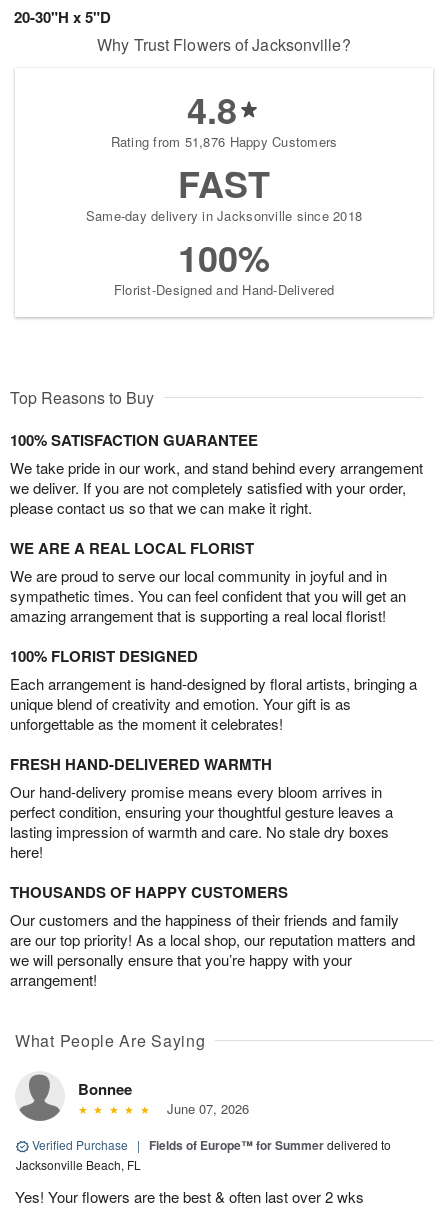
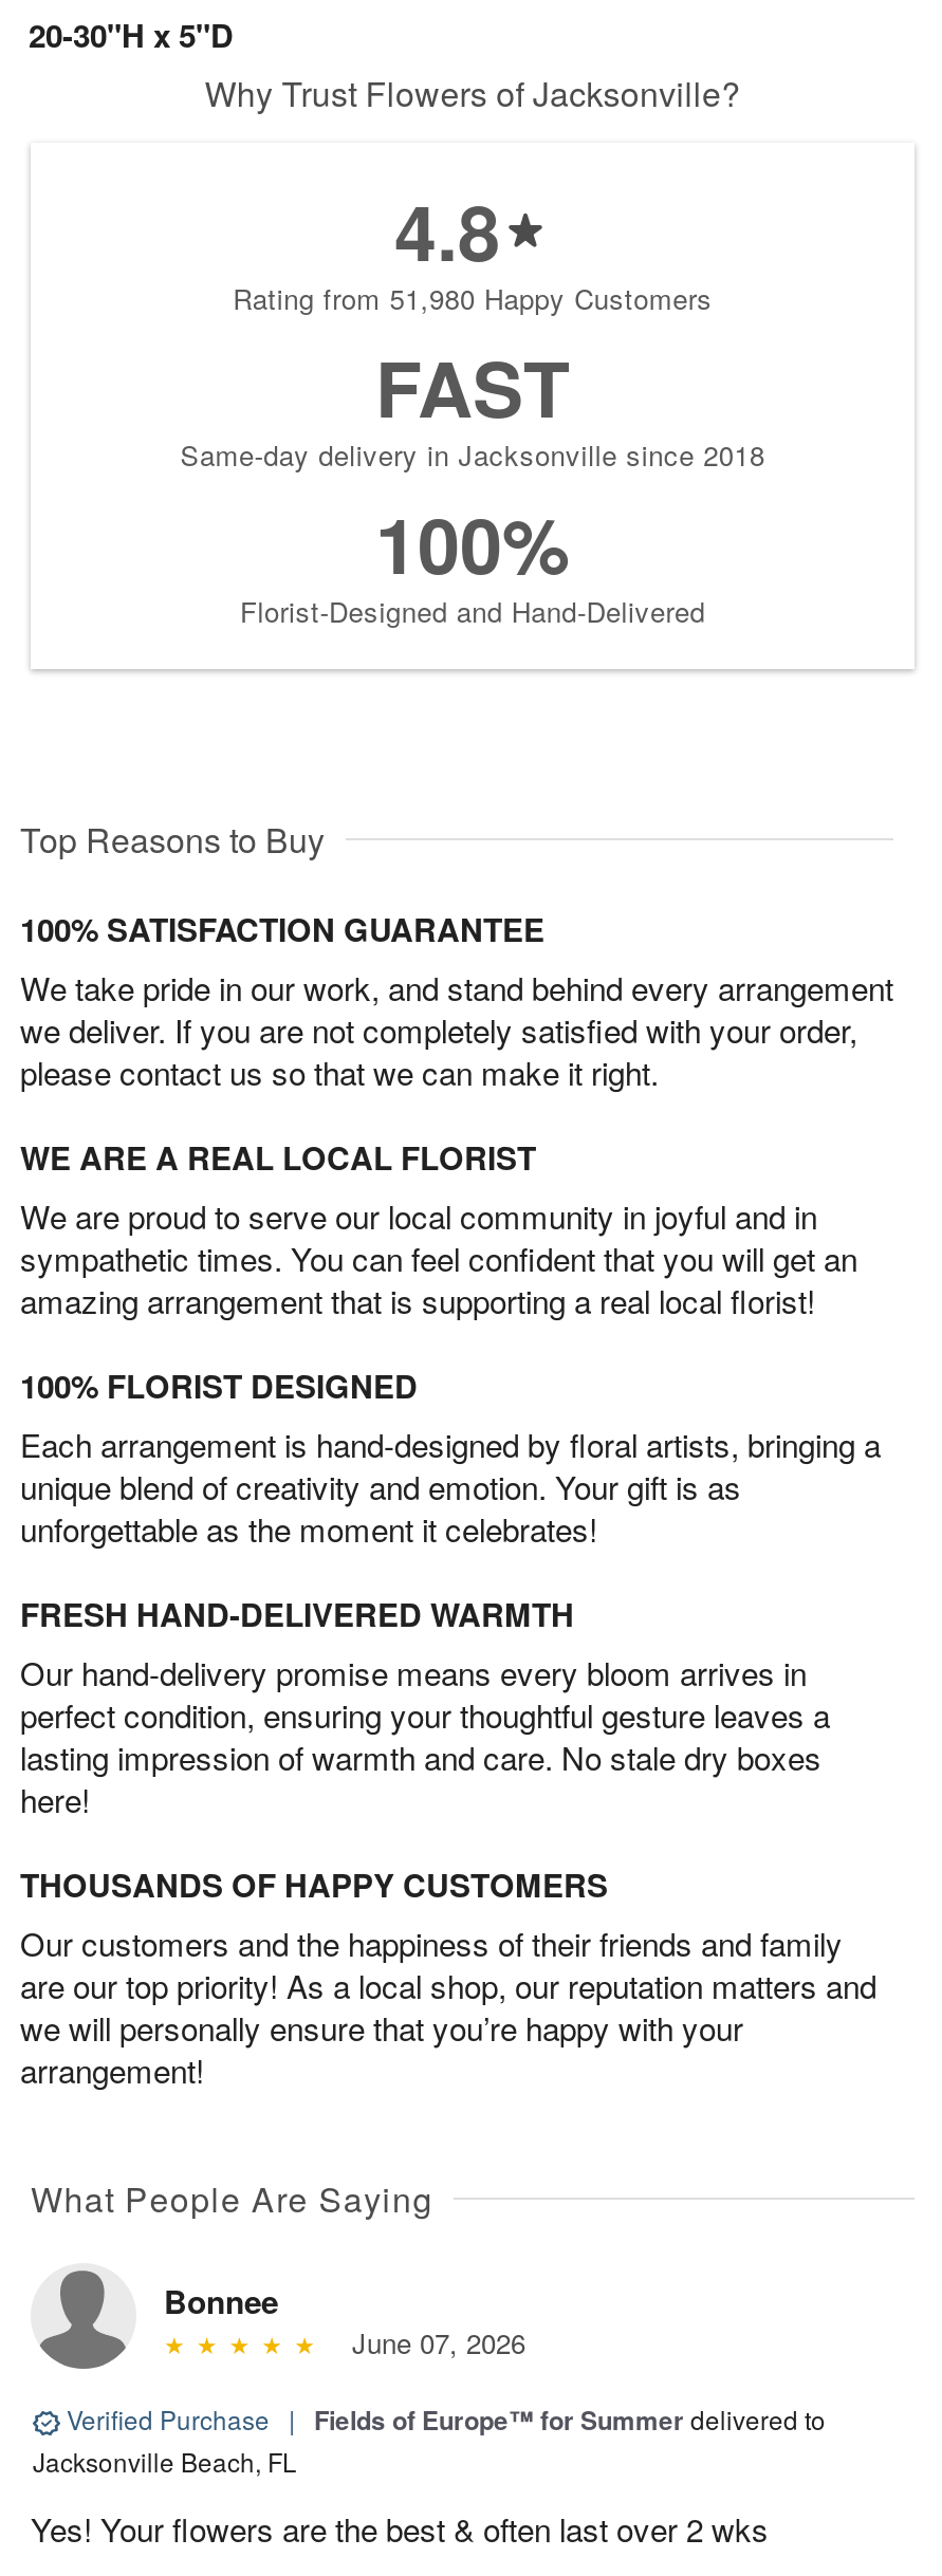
- Rating from 51,876 Happy Customers
+ Rating from 51,980 Happy Customers
